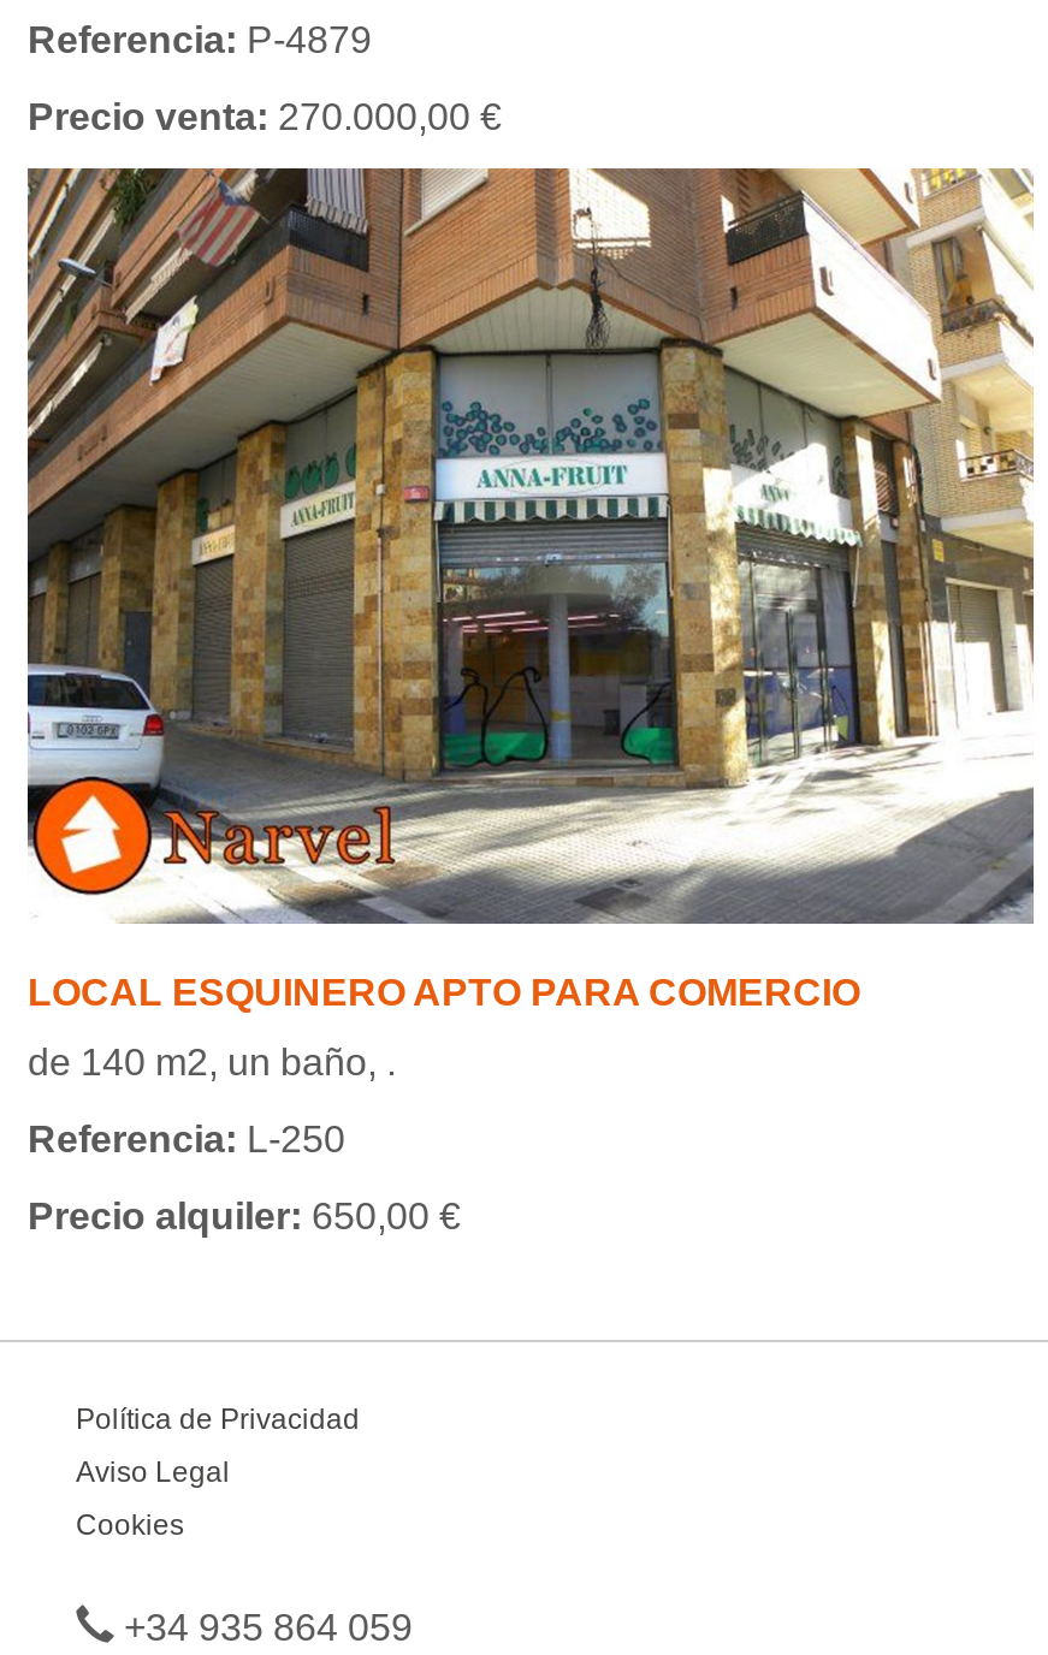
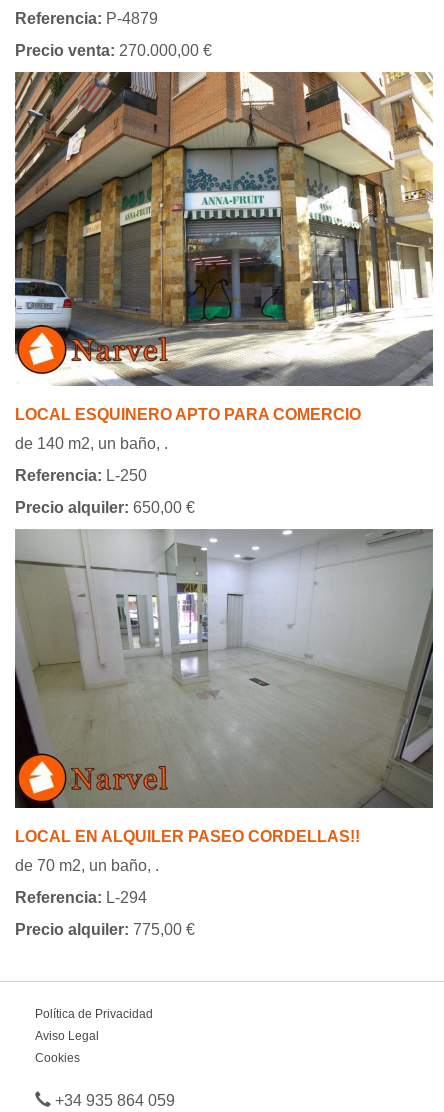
+ [image]
+ LOCAL EN ALQUILER PASEO CORDELLAS!!
+ de 70 m2, un baño, .
+ Referencia: L-294
+ Precio alquiler: 775,00 €
